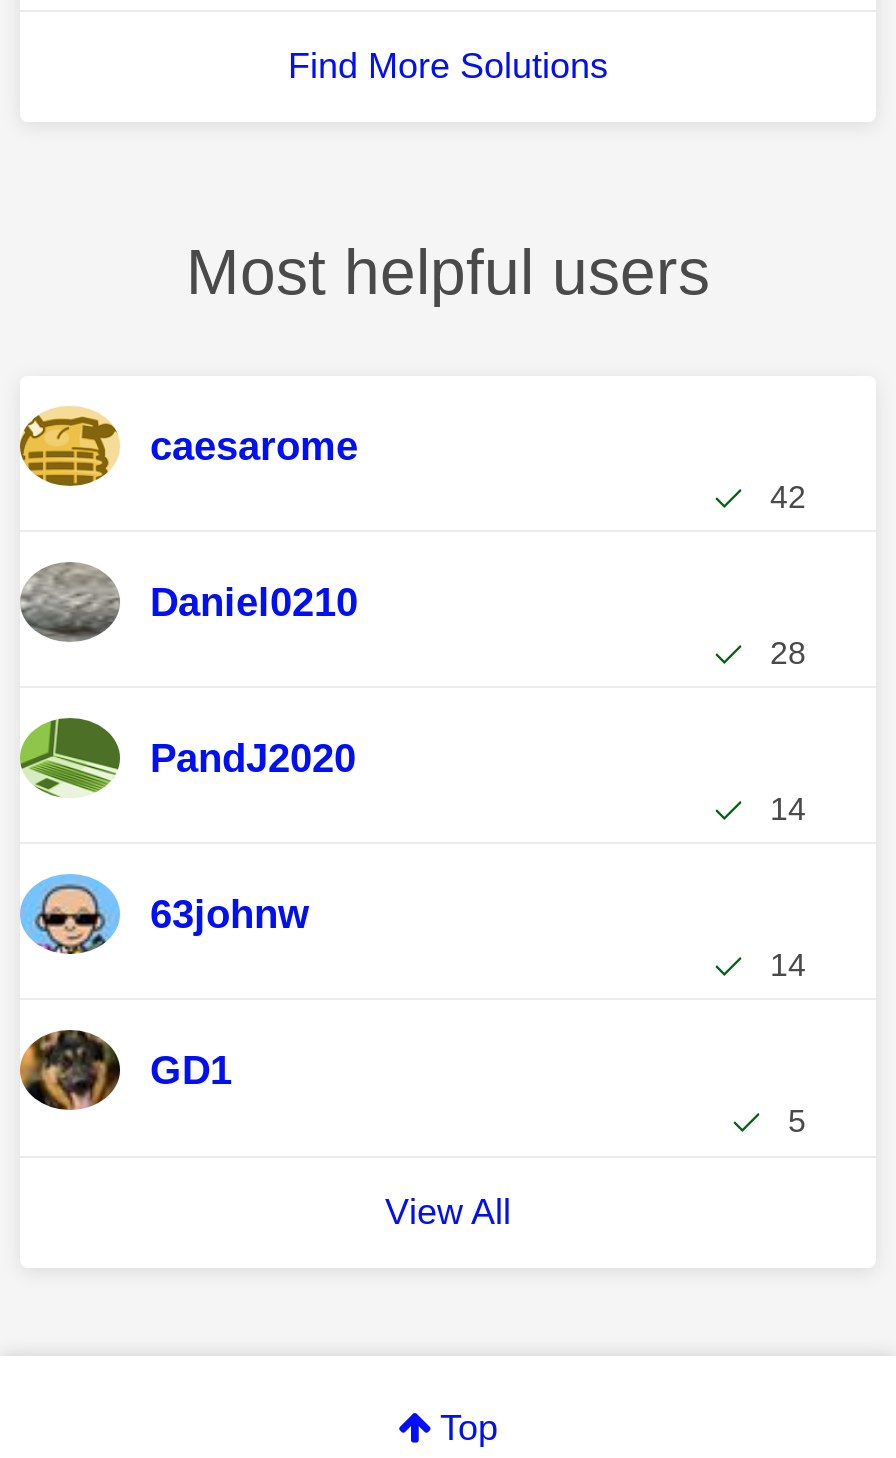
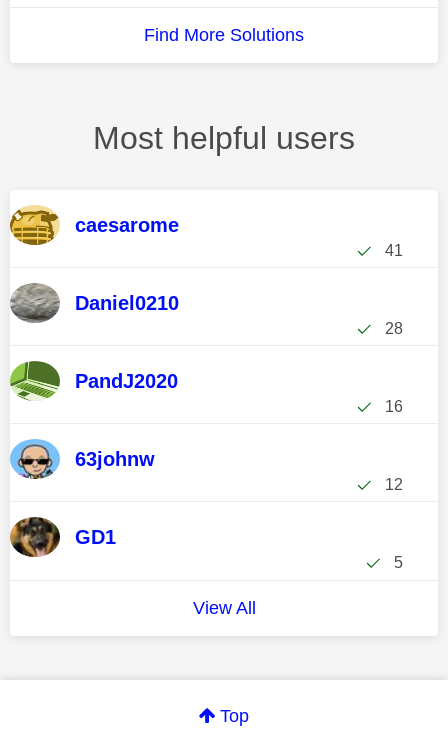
- 42
+ 41

- 14
+ 16

- 14
+ 12
